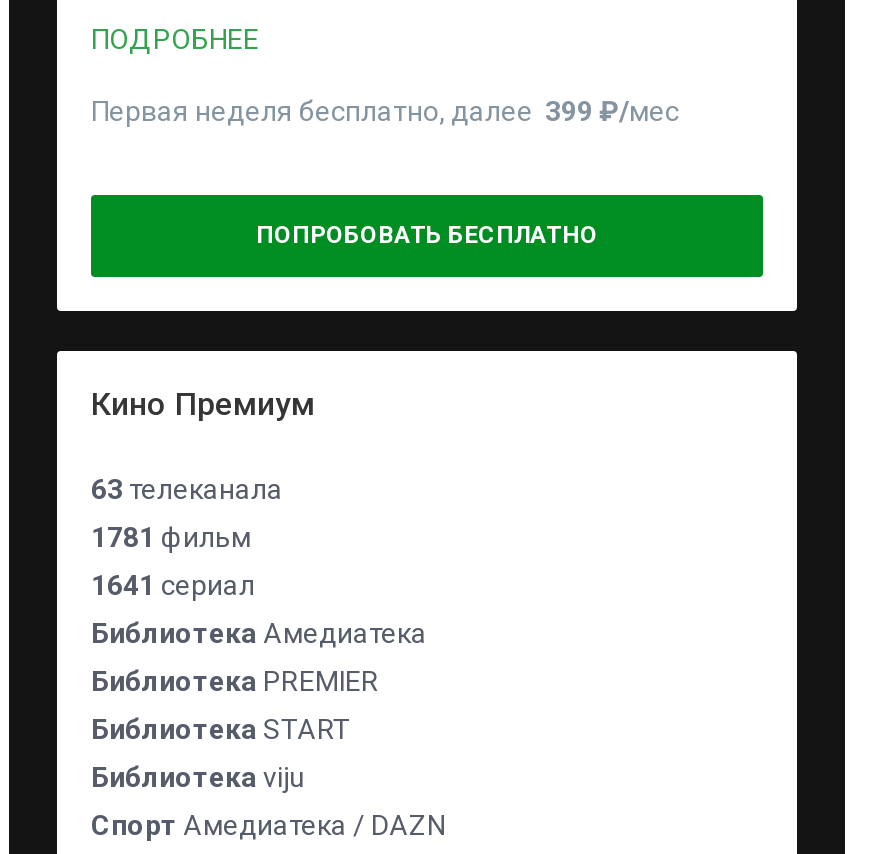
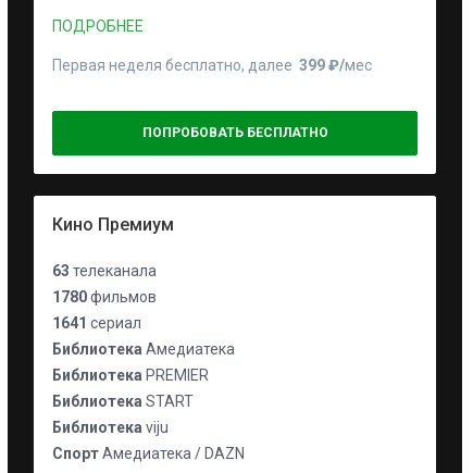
- 1781 фильм
+ 1780 фильмов
